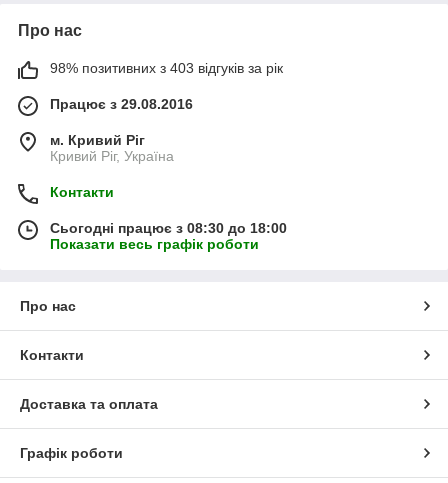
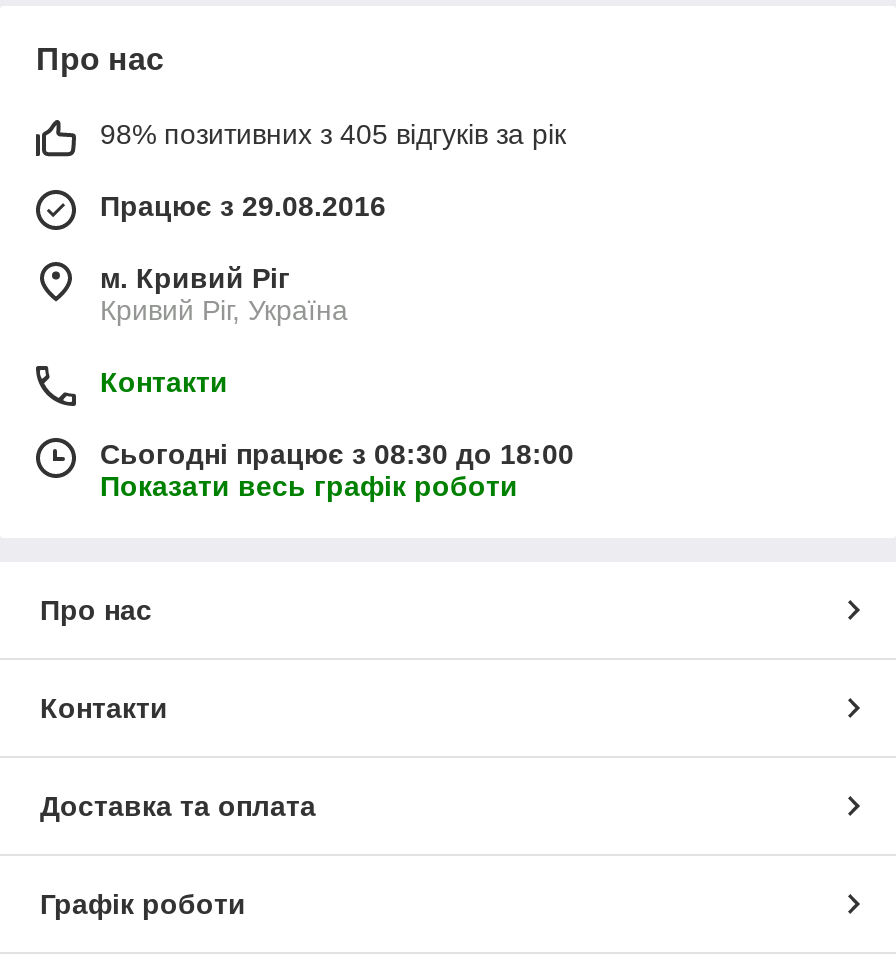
- 98% позитивних з 403 відгуків за рік
+ 98% позитивних з 405 відгуків за рік
